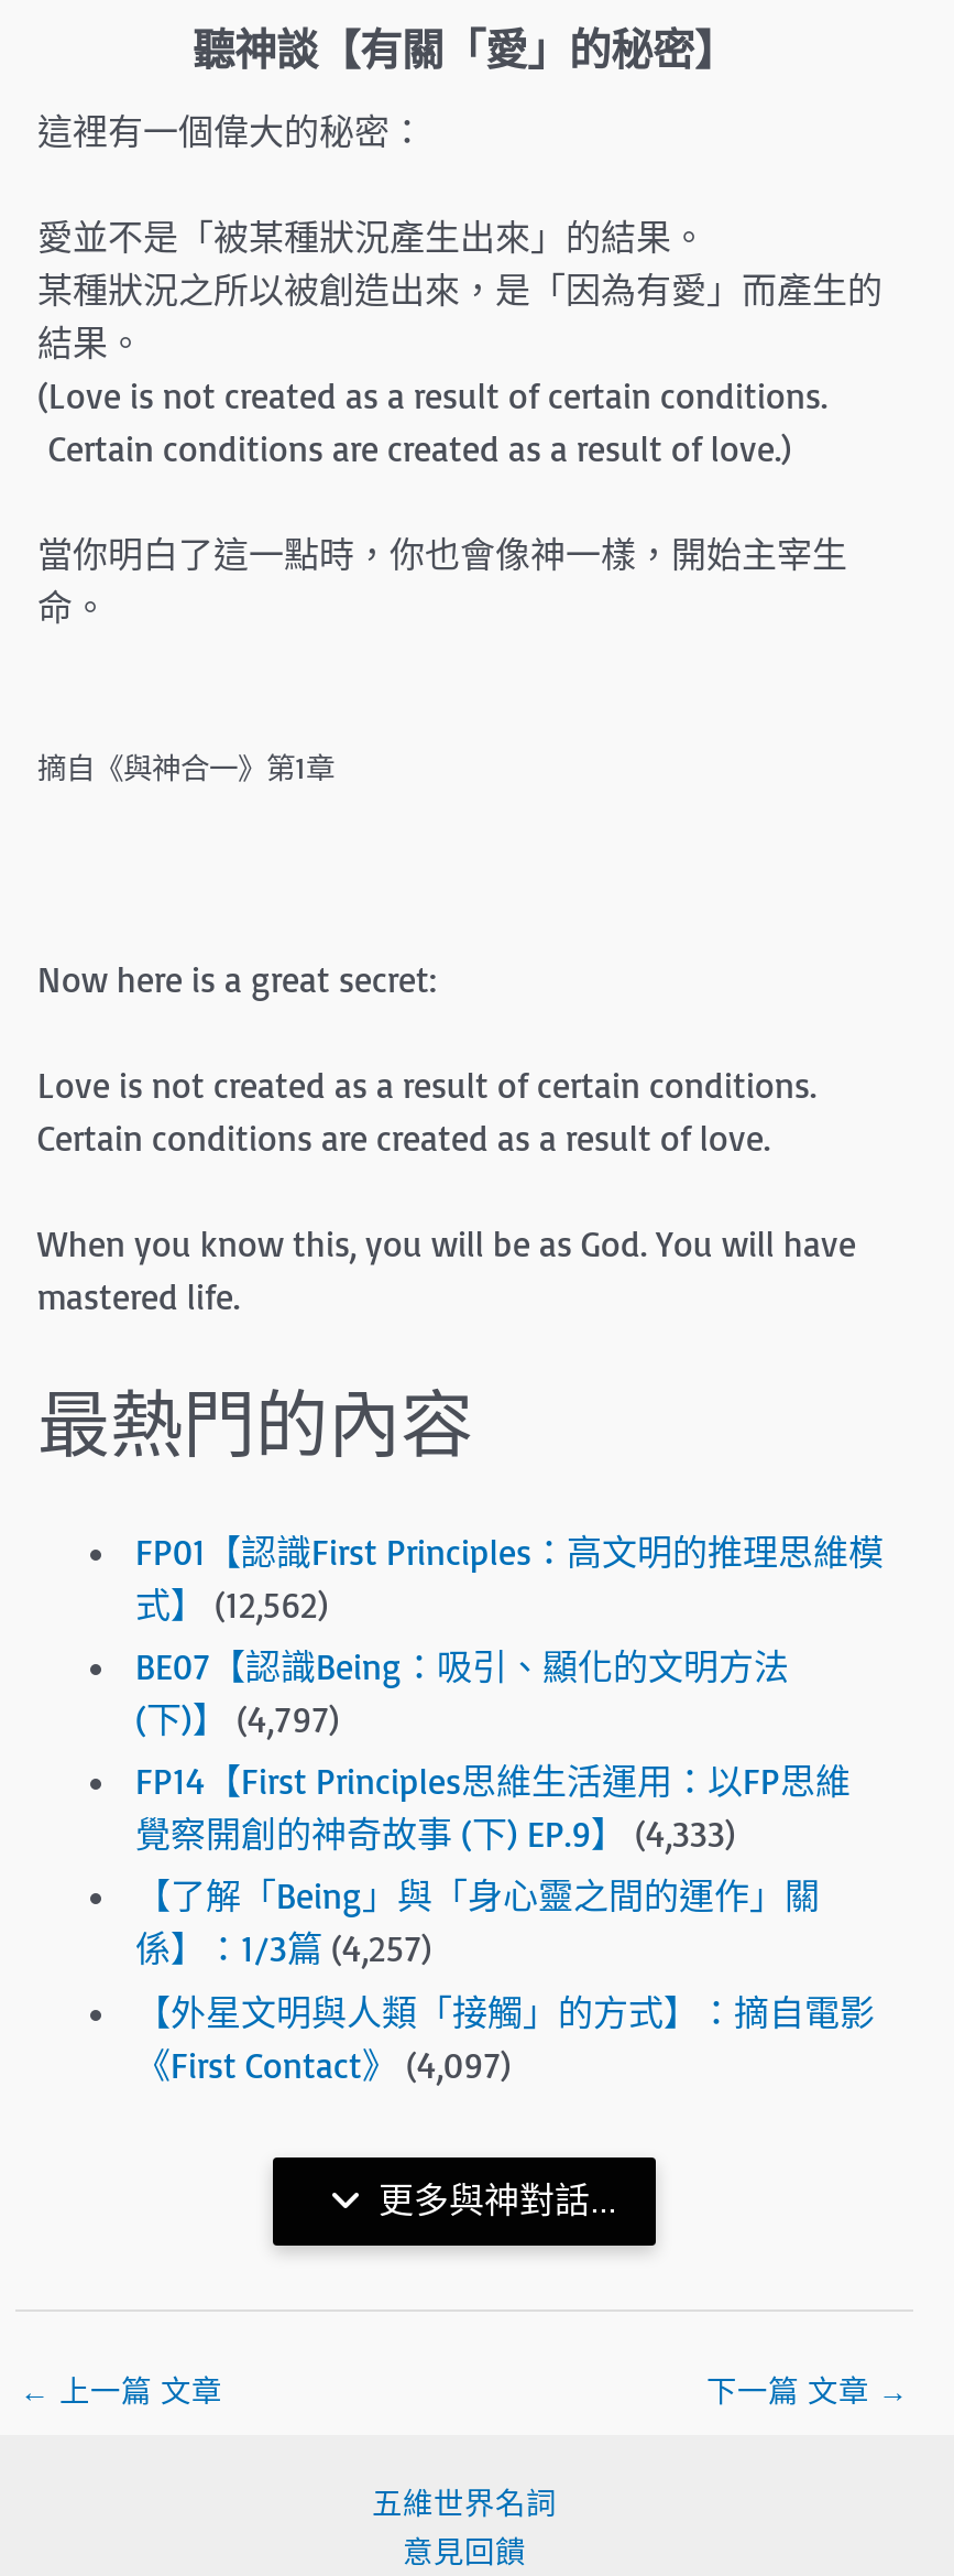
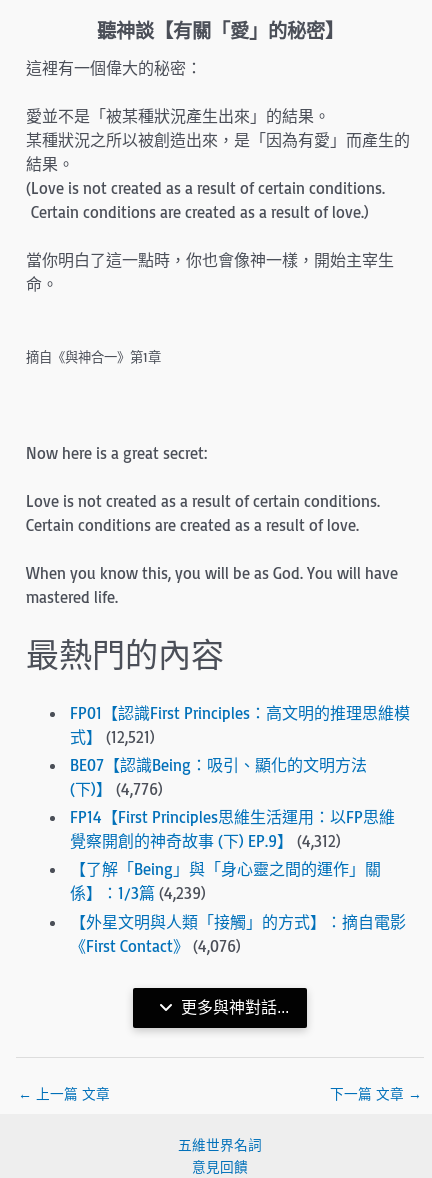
- 式】 (12,562)
+ 式】 (12,521)

- (下)】 (4,797)
+ (下)】 (4,776)

- 覺察開創的神奇故事 (下) EP.9】 (4,333)
+ 覺察開創的神奇故事 (下) EP.9】 (4,312)

- 係】：1/3篇 (4,257)
+ 係】：1/3篇 (4,239)

- 《First Contact》 (4,097)
+ 《First Contact》 (4,076)
